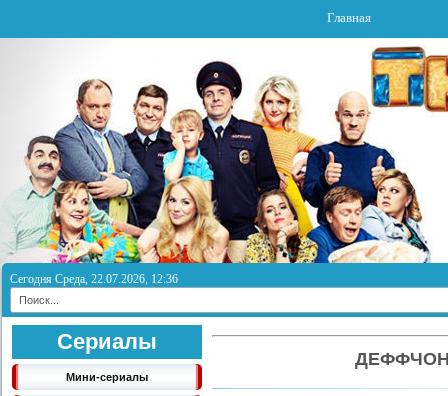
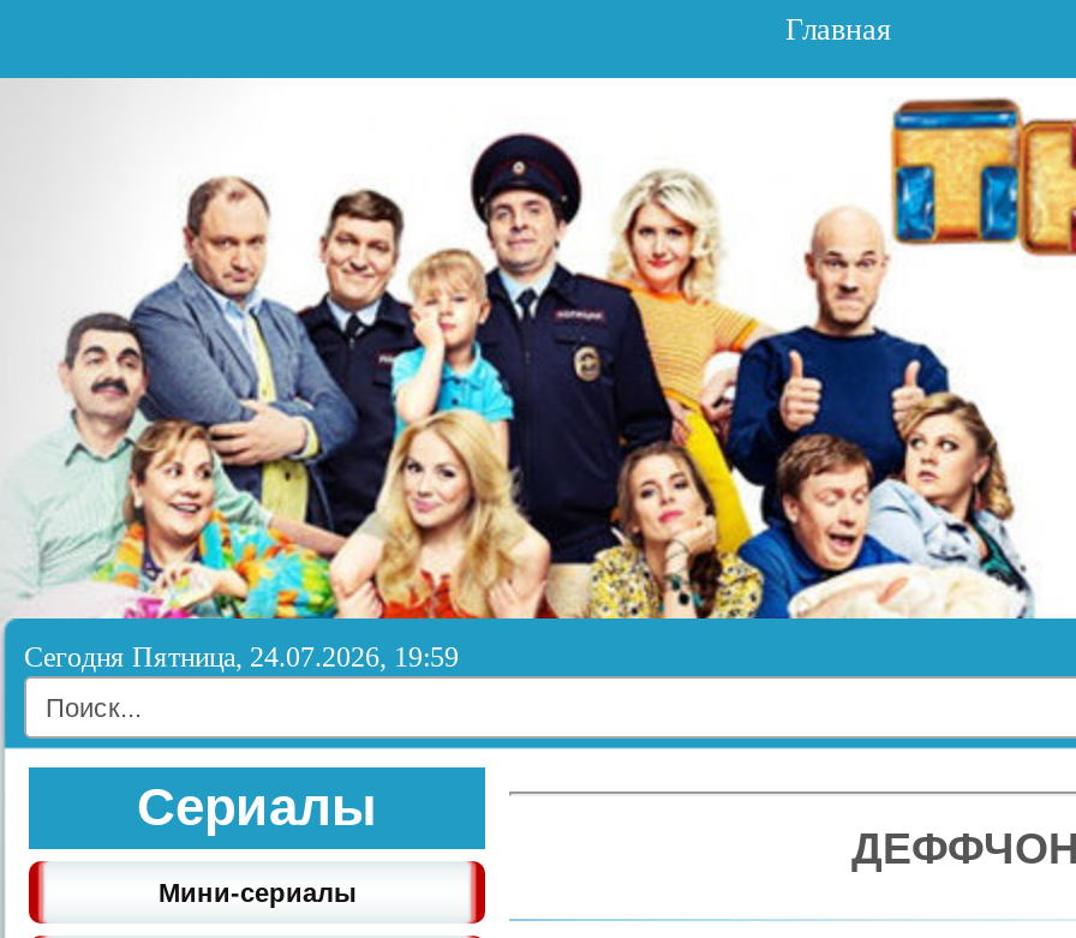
- Сегодня Среда, 22.07.2026, 12:36
+ Сегодня Пятница, 24.07.2026, 19:59
